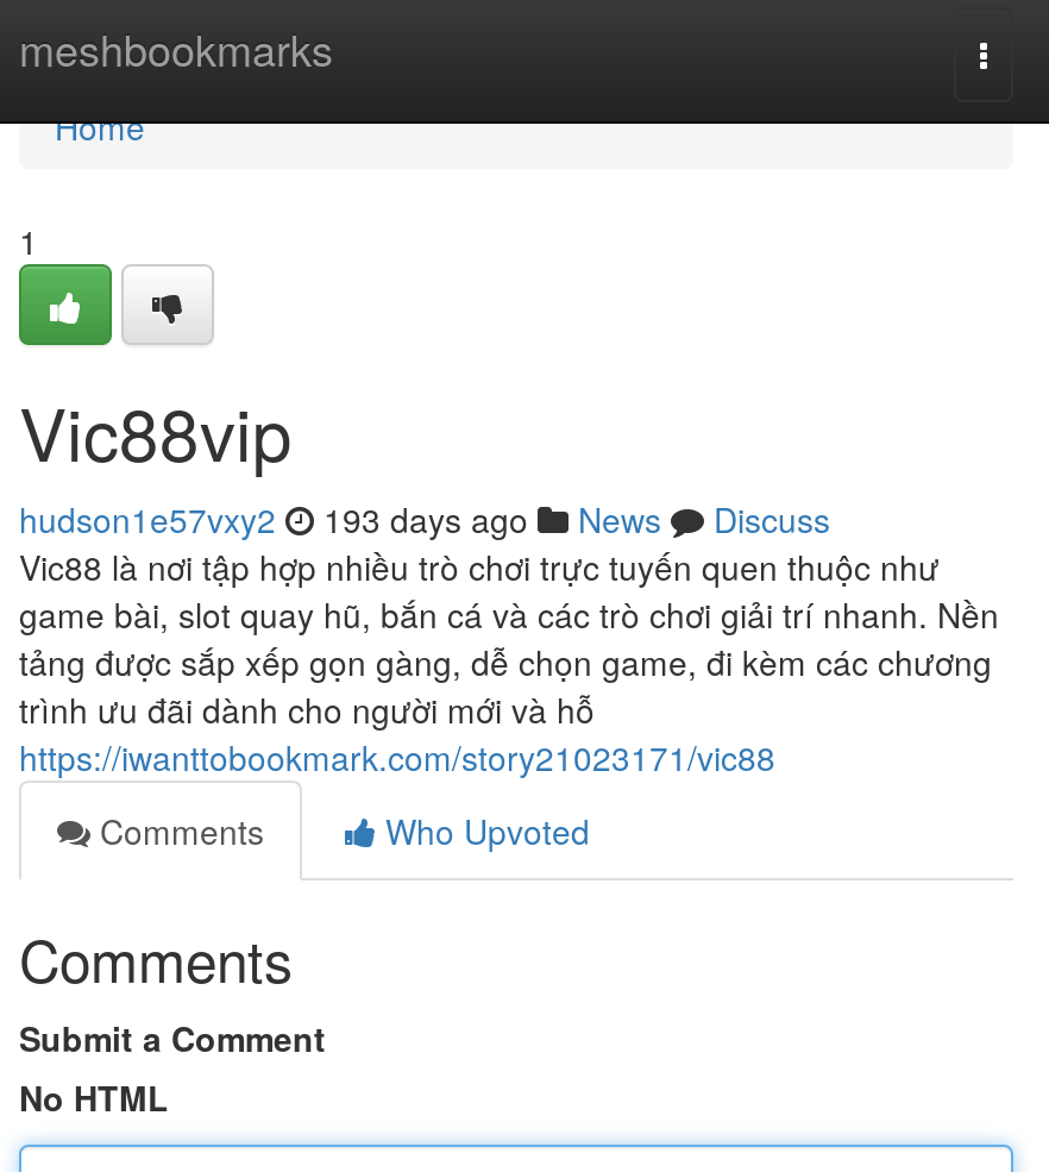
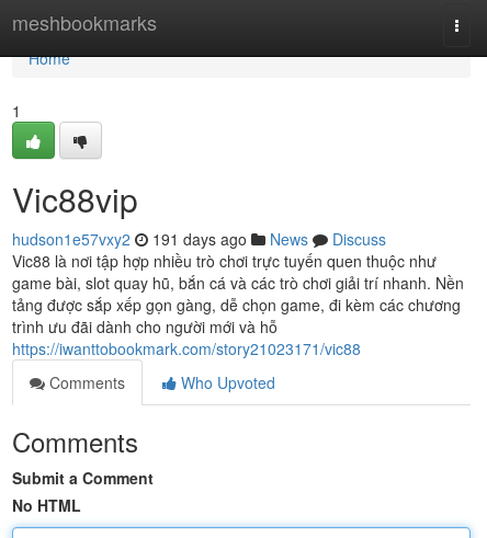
- hudson1e57vxy2 193 days ago News Discuss
+ hudson1e57vxy2 191 days ago News Discuss
